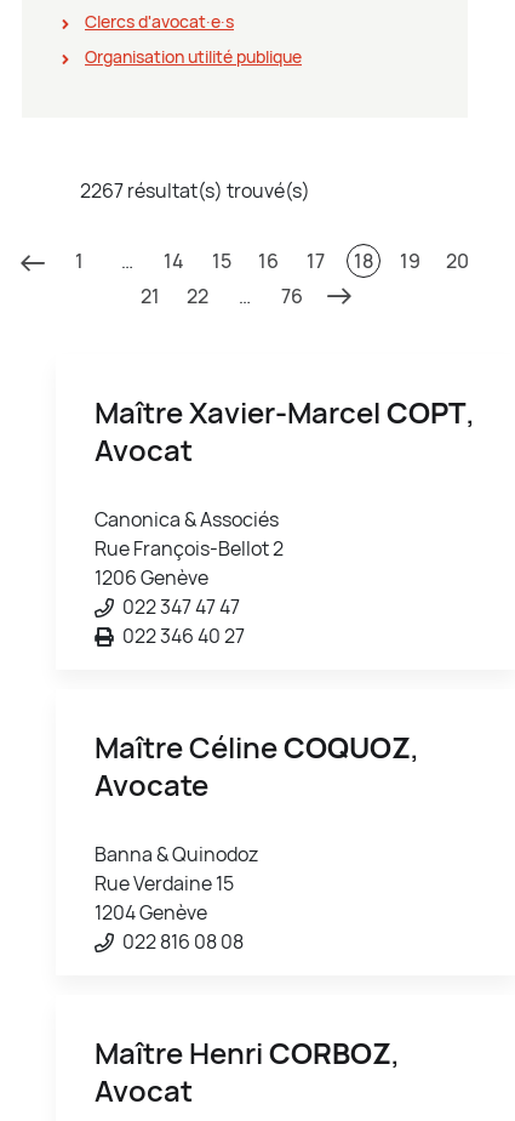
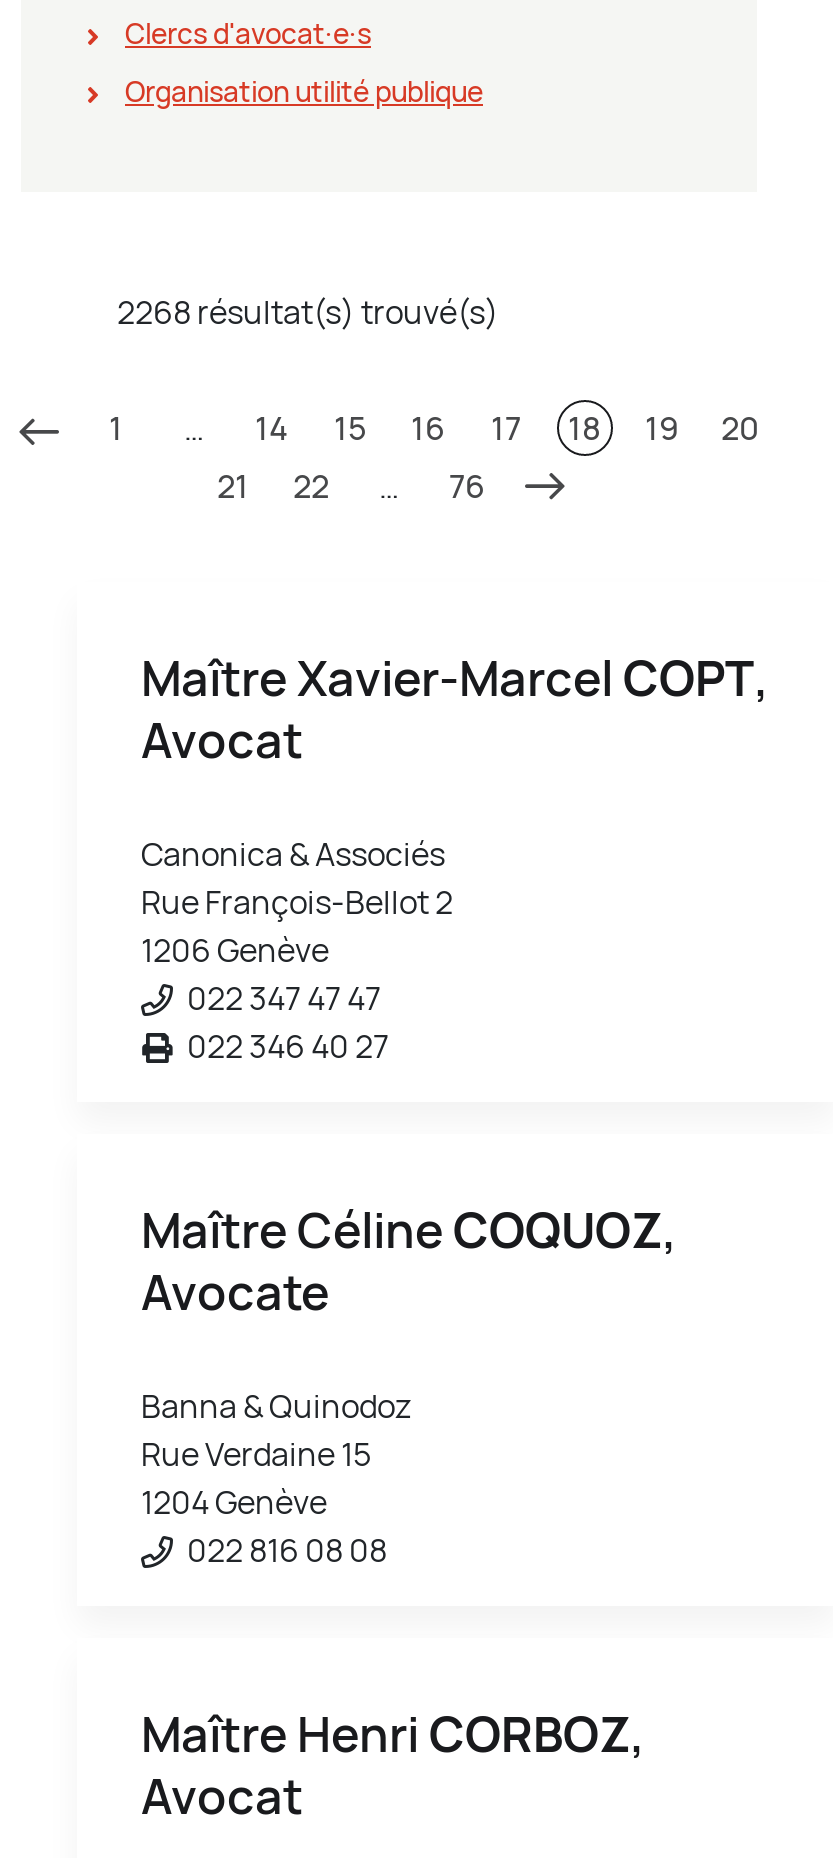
- 2267 résultat(s) trouvé(s)
+ 2268 résultat(s) trouvé(s)
